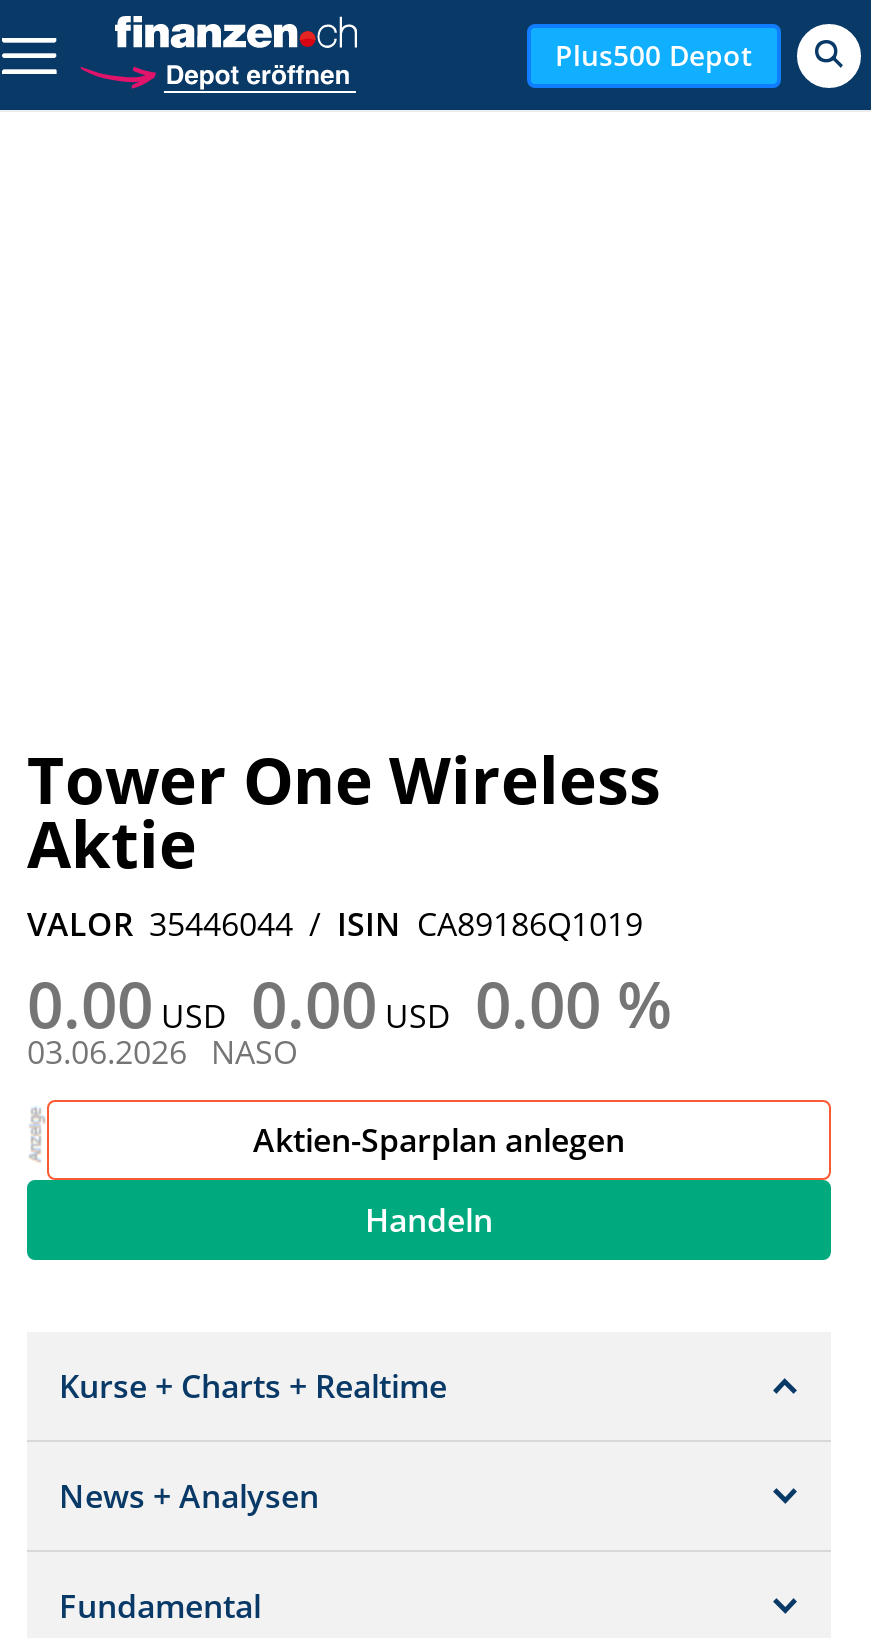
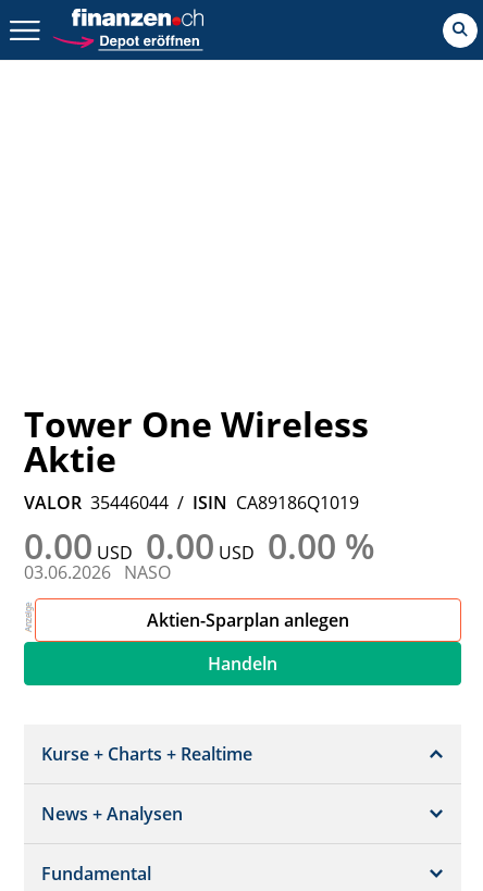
- Plus500 Depot
